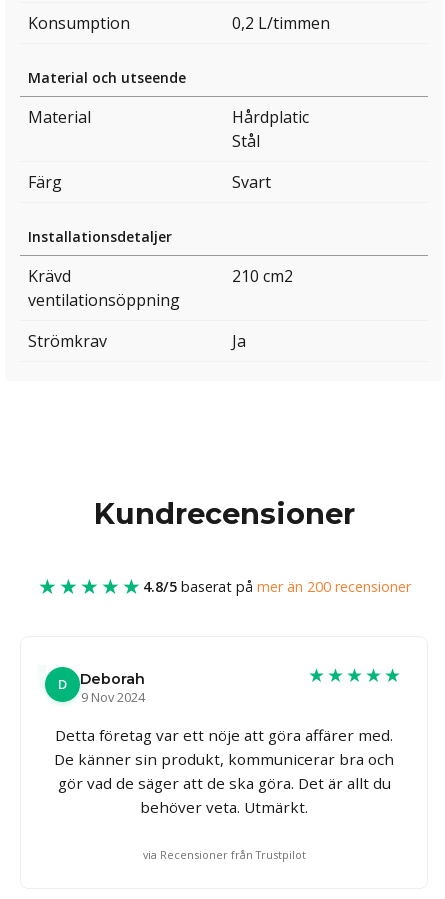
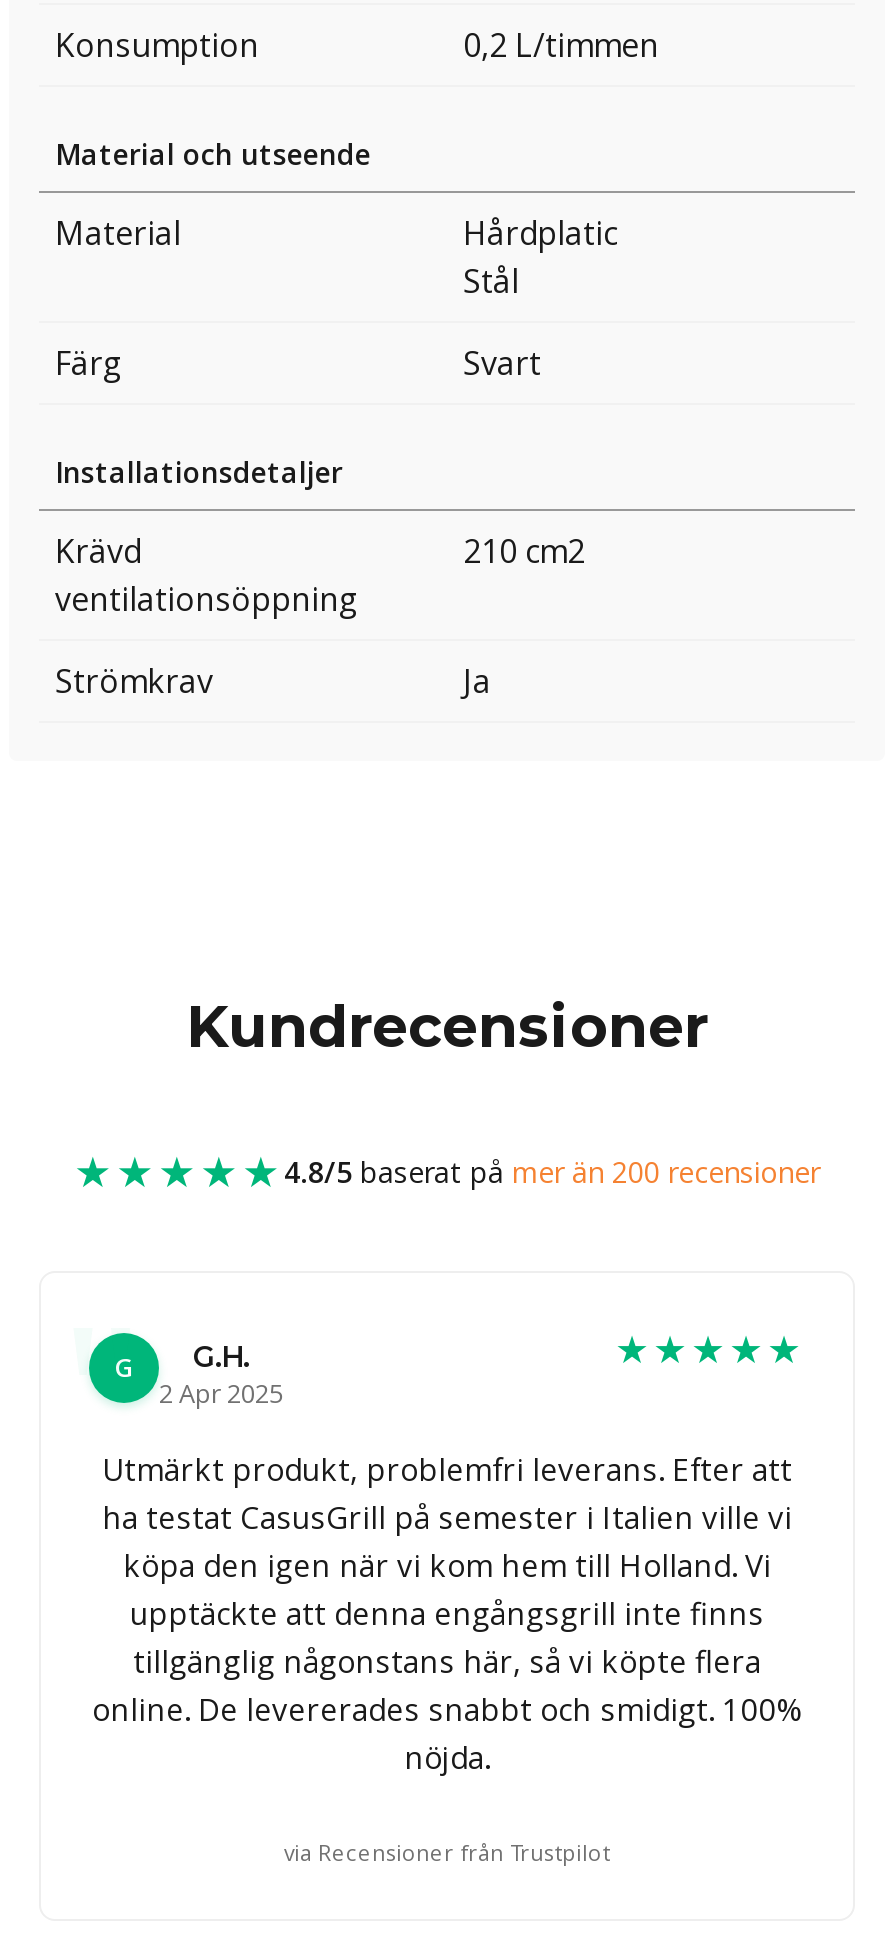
- D
- Deborah
- 9 Nov 2024
+ G
+ G.H.
+ 2 Apr 2025

- Detta företag var ett nöje att göra affärer med.
- De känner sin produkt, kommunicerar bra och
- gör vad de säger att de ska göra. Det är allt du
- behöver veta. Utmärkt.
+ Utmärkt produkt, problemfri leverans. Efter att
+ ha testat CasusGrill på semester i Italien ville vi
+ köpa den igen när vi kom hem till Holland. Vi
+ upptäckte att denna engångsgrill inte finns
+ tillgänglig någonstans här, så vi köpte flera
+ online. De levererades snabbt och smidigt. 100%
+ nöjda.
